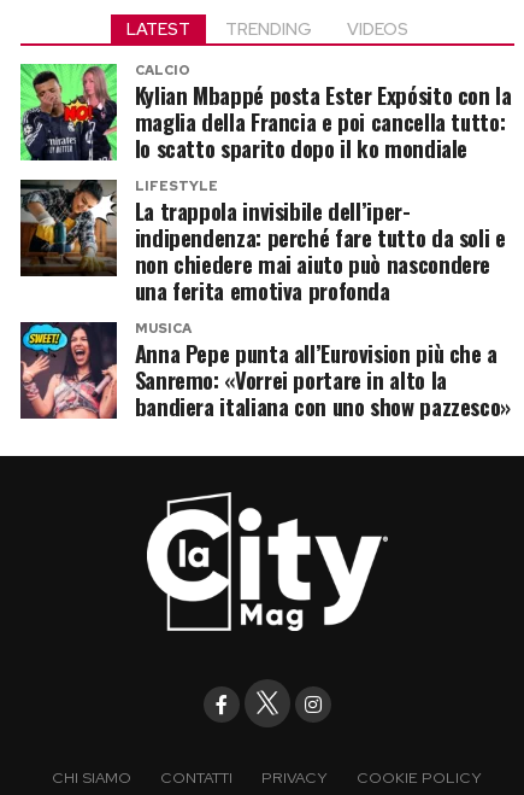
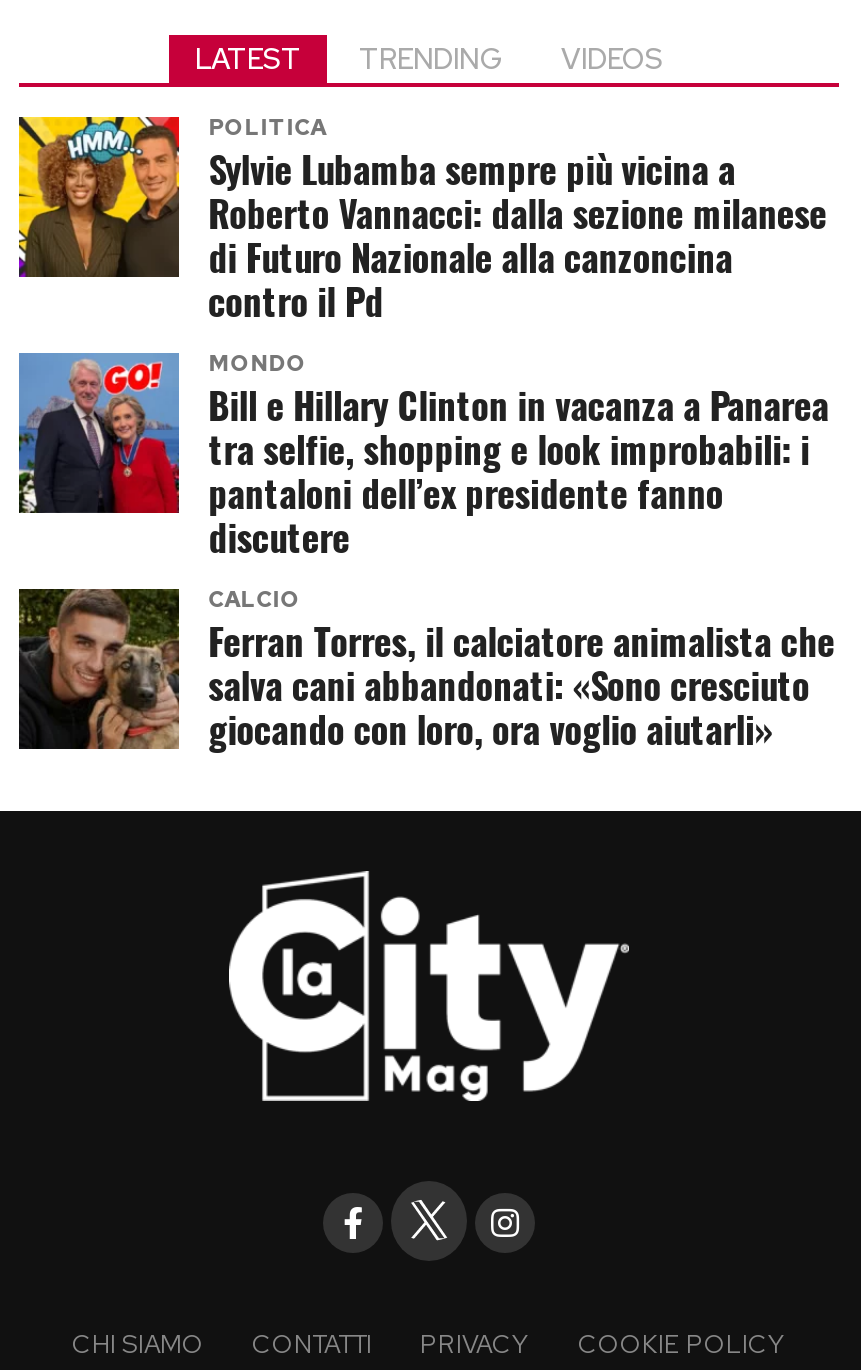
+ POLITICA
+ Sylvie Lubamba sempre più vicina a
+ Roberto Vannacci: dalla sezione milanese
+ di Futuro Nazionale alla canzoncina
+ contro il Pd
+ MONDO
+ Bill e Hillary Clinton in vacanza a Panarea
+ tra selfie, shopping e look improbabili: i
+ pantaloni dell’ex presidente fanno
+ discutere

- [image]
+ [image]

moved down: CALCIO

- [image]
- Kylian Mbappé posta Ester Expósito con la
- maglia della Francia e poi cancella tutto:
- lo scatto sparito dopo il ko mondiale
- LIFESTYLE
- La trappola invisibile dell’iper-
- indipendenza: perché fare tutto da soli e
- non chiedere mai aiuto può nascondere
- una ferita emotiva profonda
- MUSICA
- Anna Pepe punta all’Eurovision più che a
- Sanremo: «Vorrei portare in alto la
- bandiera italiana con uno show pazzesco»
+ [image]
+ Ferran Torres, il calciatore animalista che
+ salva cani abbandonati: «Sono cresciuto
+ giocando con loro, ora voglio aiutarli»

- [image]
+ [image]
